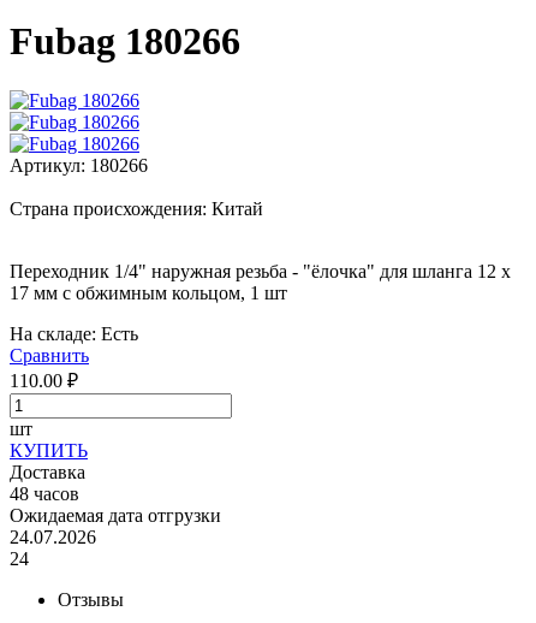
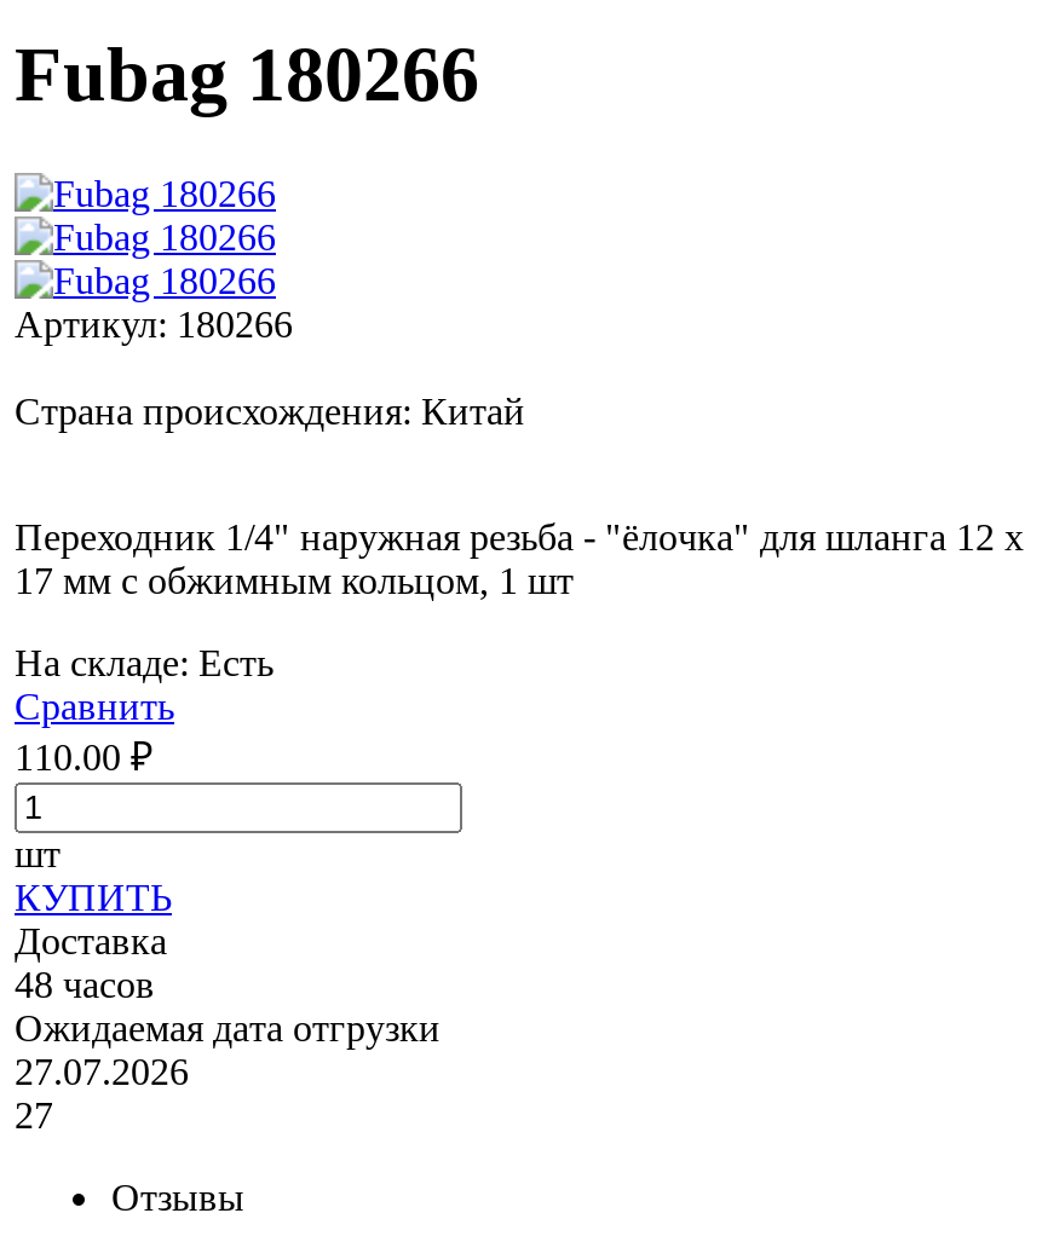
- 24.07.2026
+ 27.07.2026

- 24
+ 27
